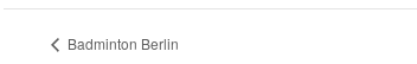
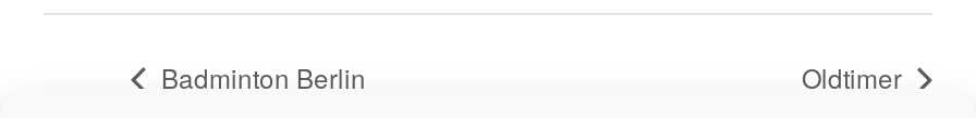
+ Oldtimer
